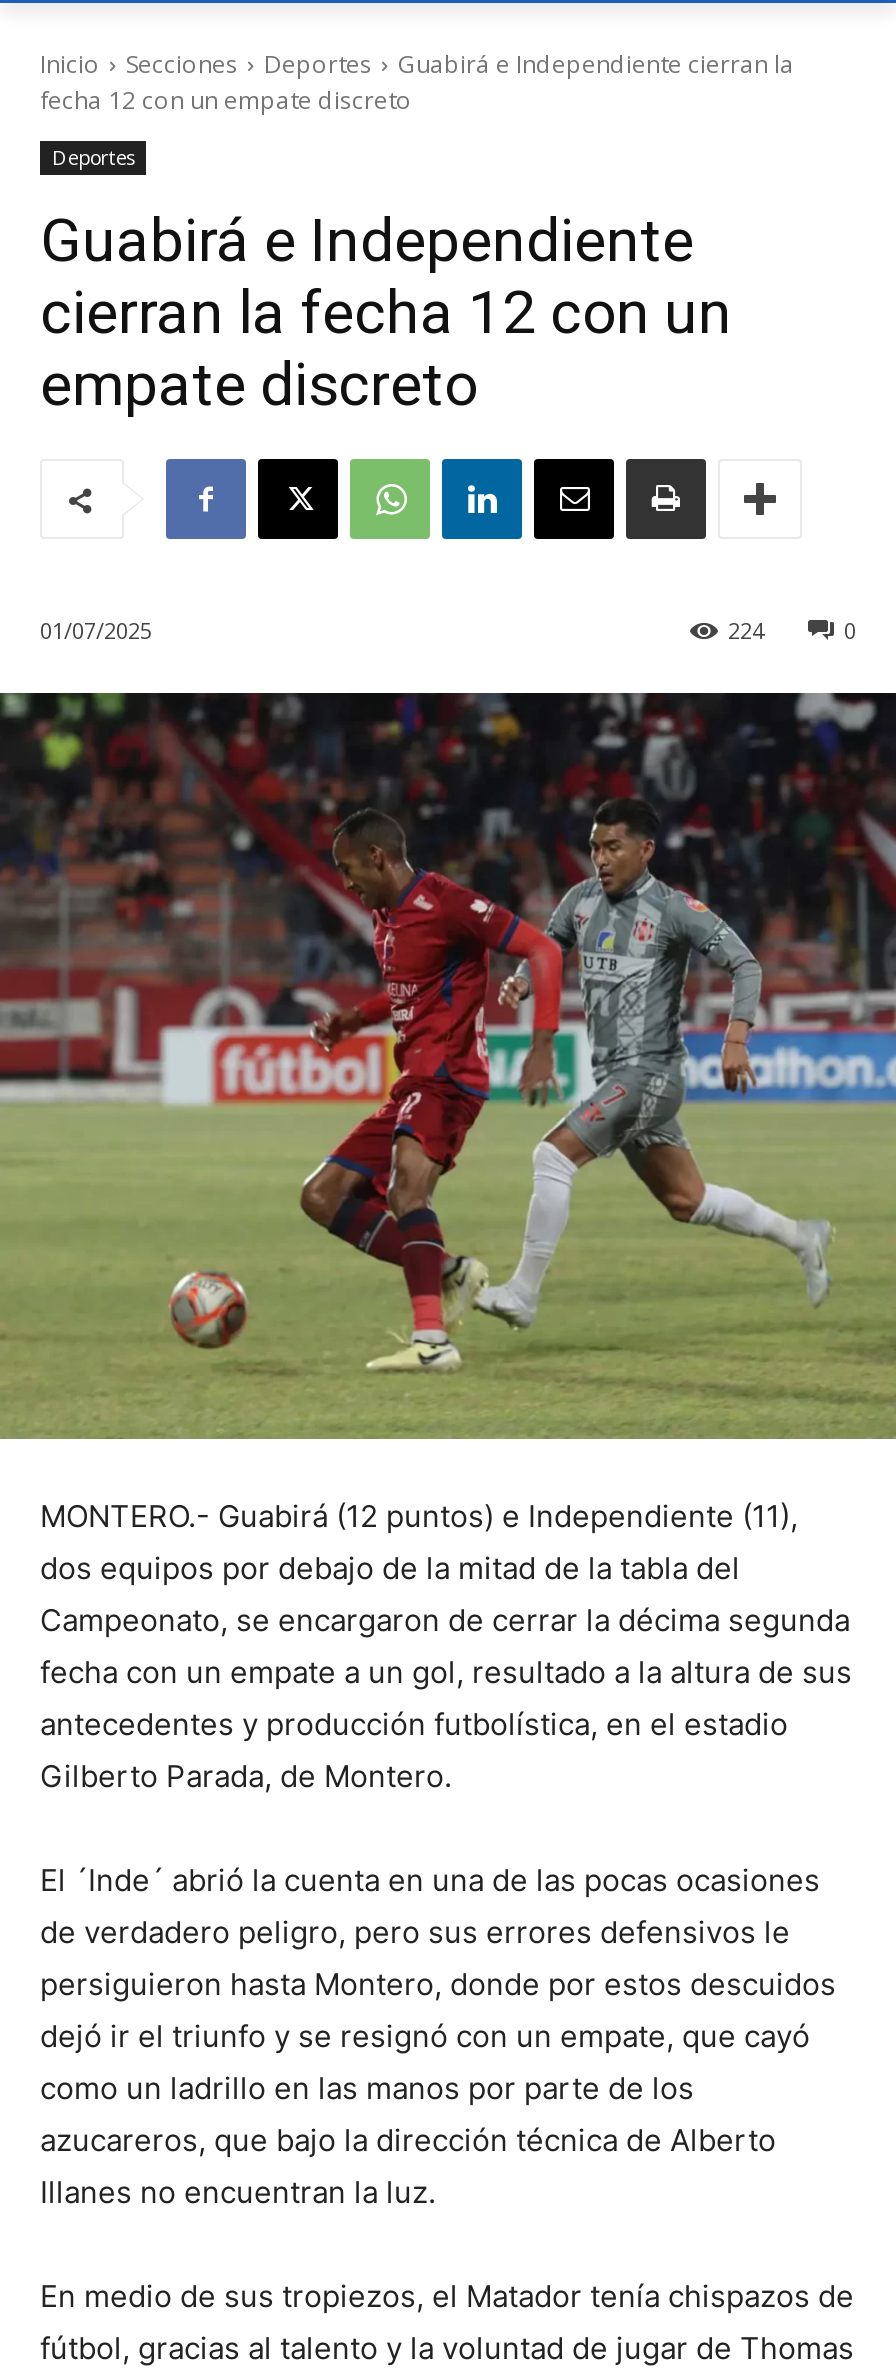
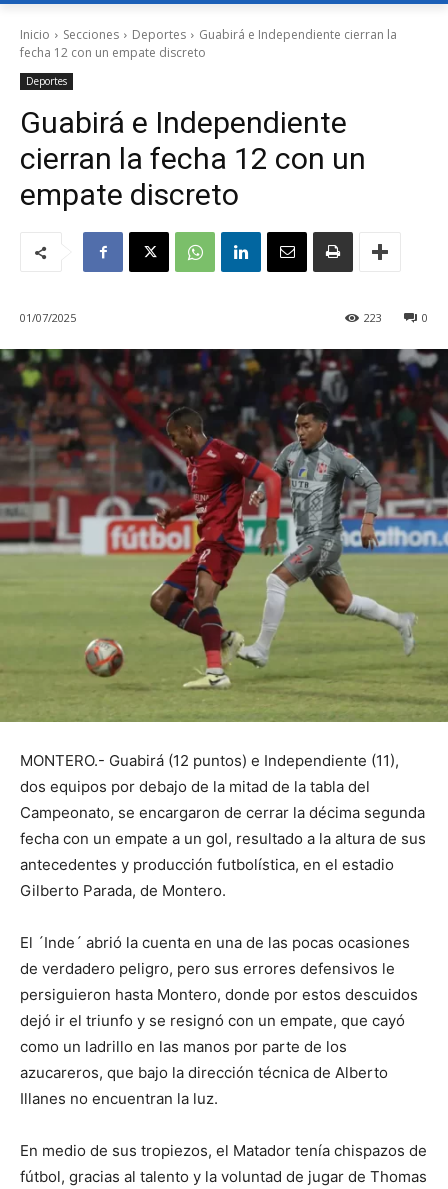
- 224
+ 223
